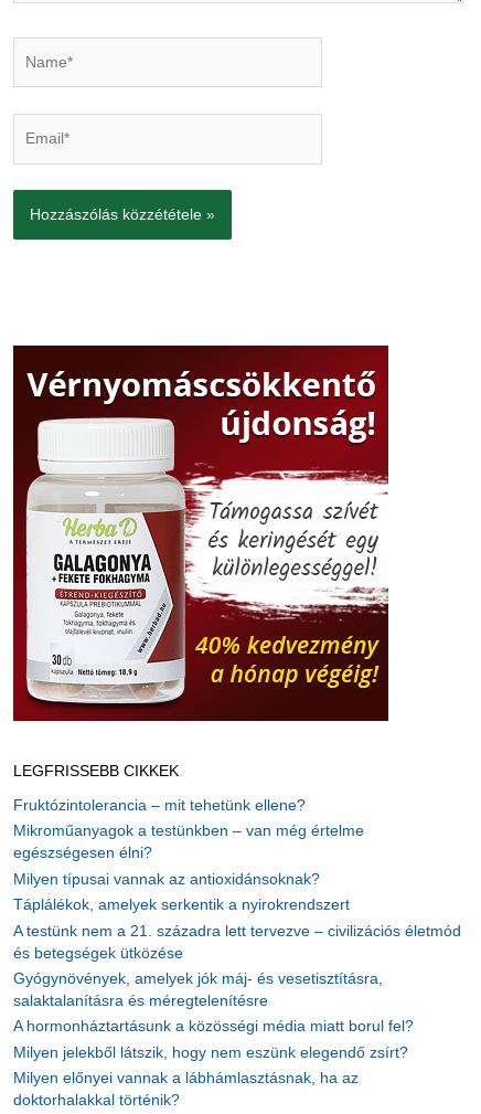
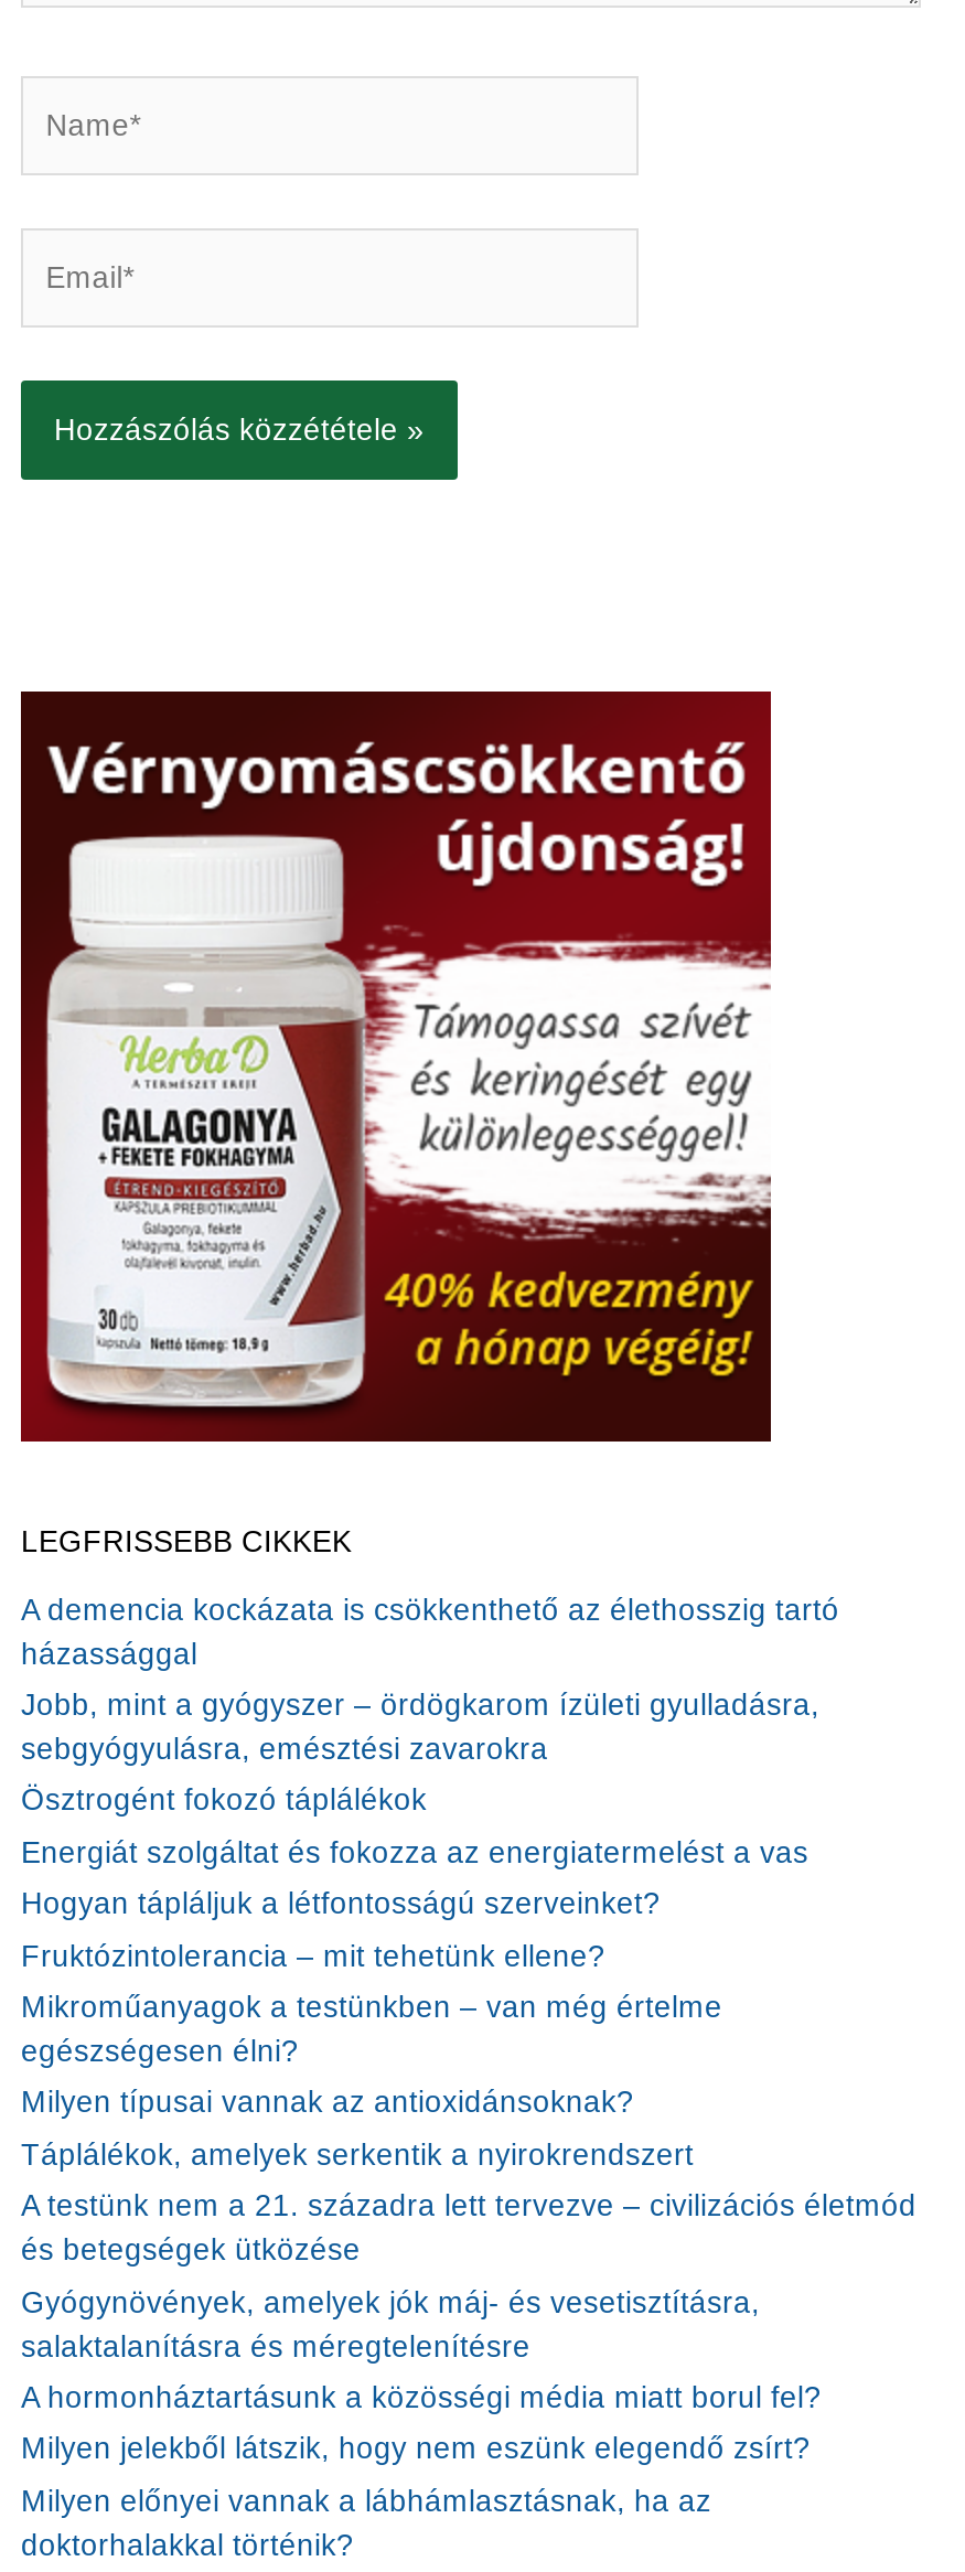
+ A demencia kockázata is csökkenthető az élethosszig tartó
+ házassággal
+ Jobb, mint a gyógyszer – ördögkarom ízületi gyulladásra,
+ sebgyógyulásra, emésztési zavarokra
+ Ösztrogént fokozó táplálékok
+ Energiát szolgáltat és fokozza az energiatermelést a vas
+ Hogyan tápláljuk a létfontosságú szerveinket?
